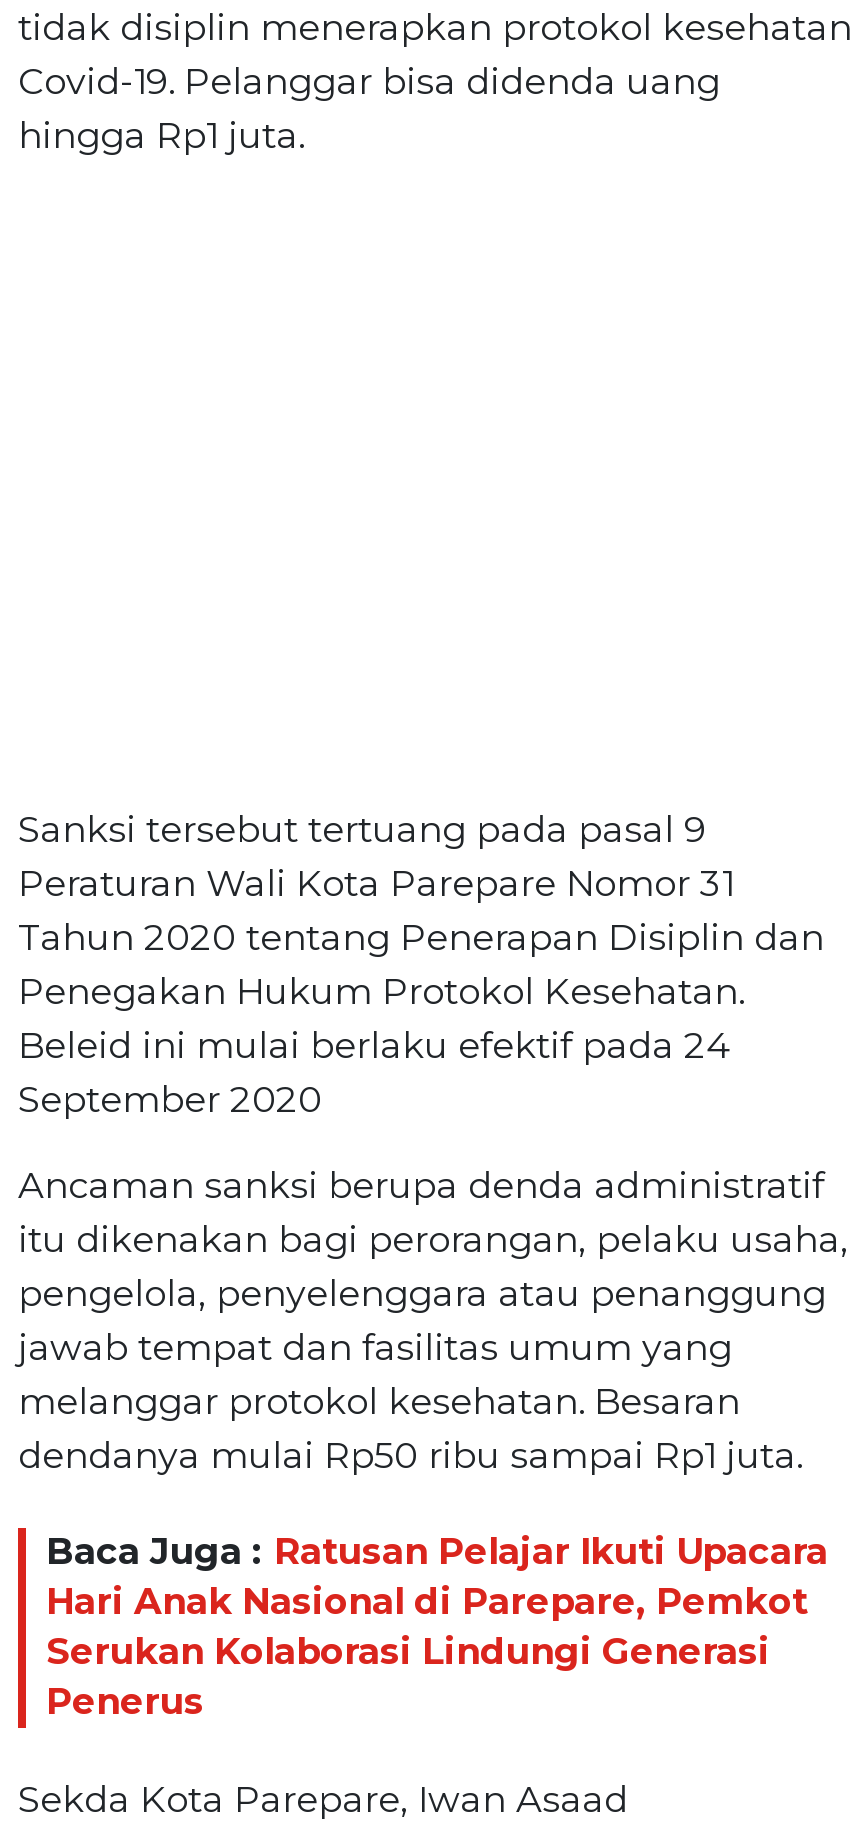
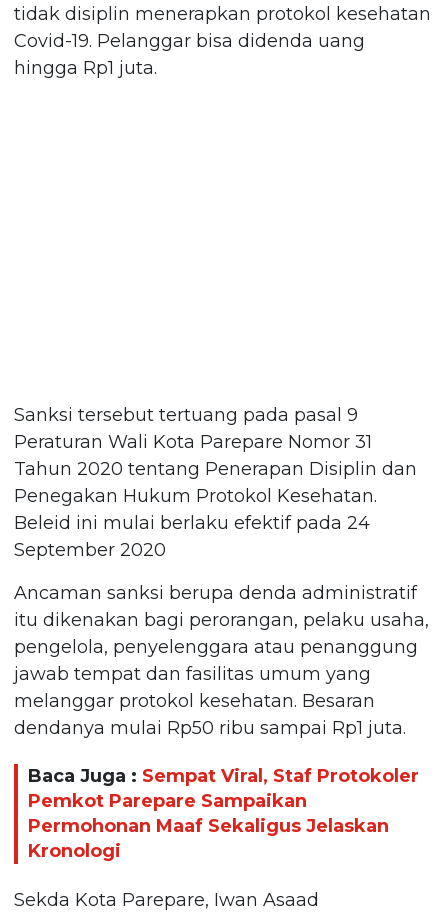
- Baca Juga : Ratusan Pelajar Ikuti Upacara
- Hari Anak Nasional di Parepare, Pemkot
- Serukan Kolaborasi Lindungi Generasi
- Penerus
+ Baca Juga : Sempat Viral, Staf Protokoler
+ Pemkot Parepare Sampaikan
+ Permohonan Maaf Sekaligus Jelaskan
+ Kronologi
